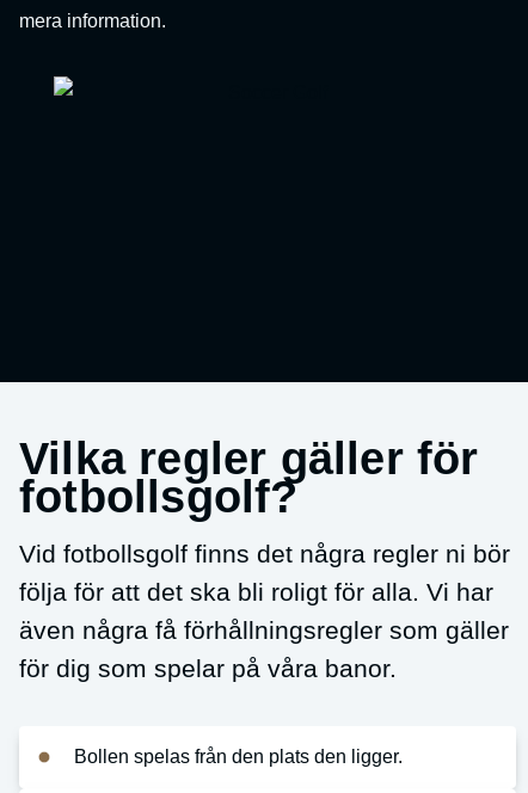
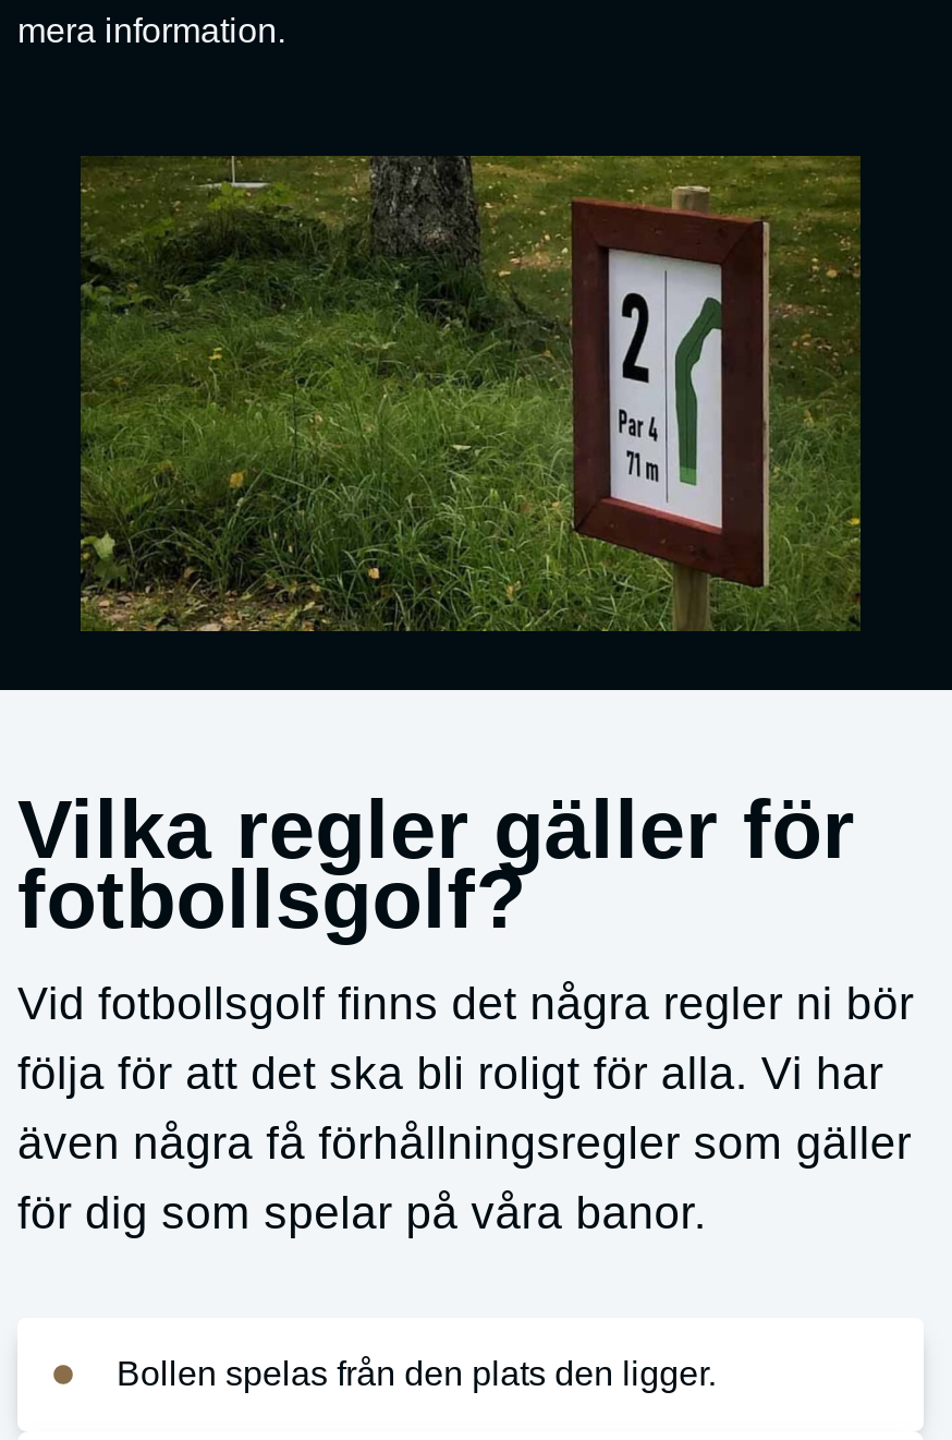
+ [image]
